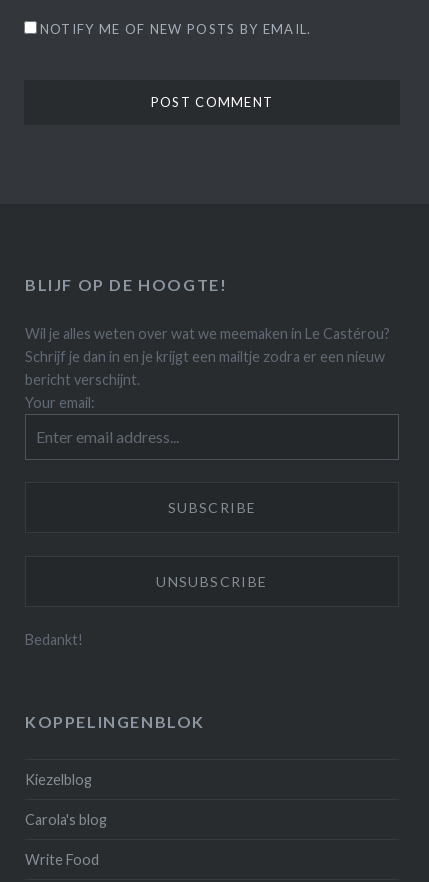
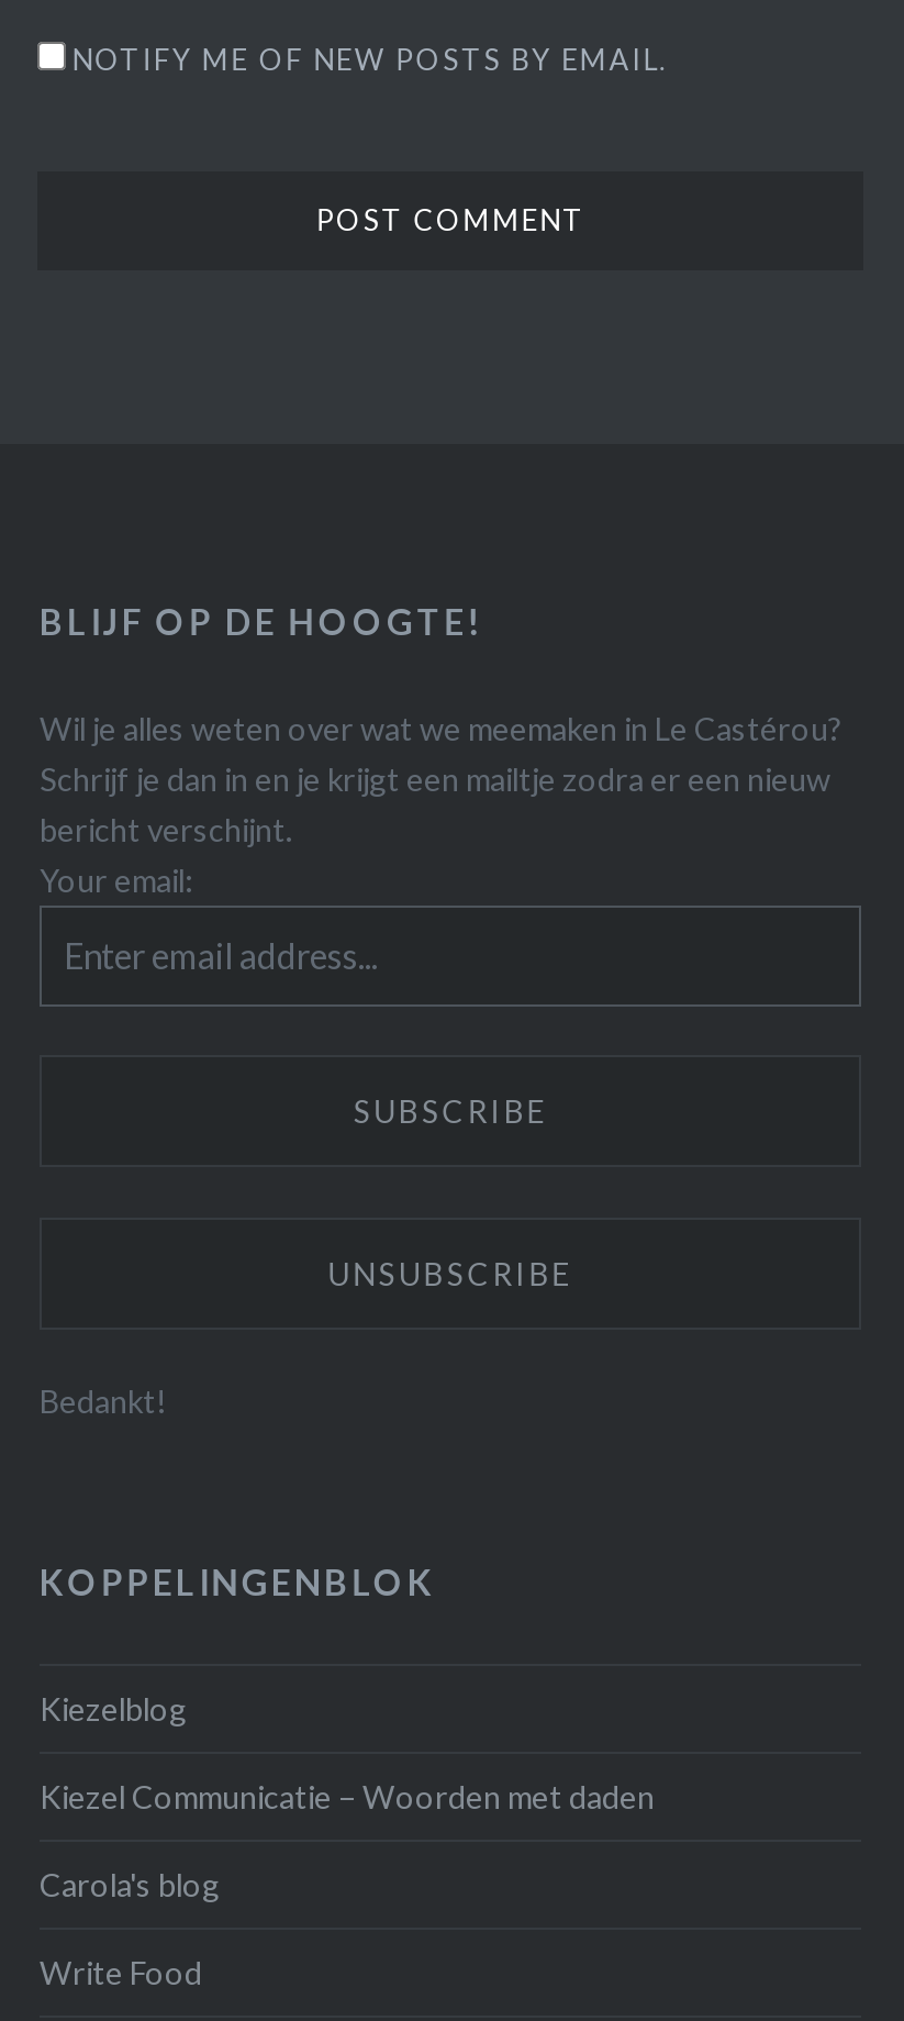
+ Kiezel Communicatie – Woorden met daden
